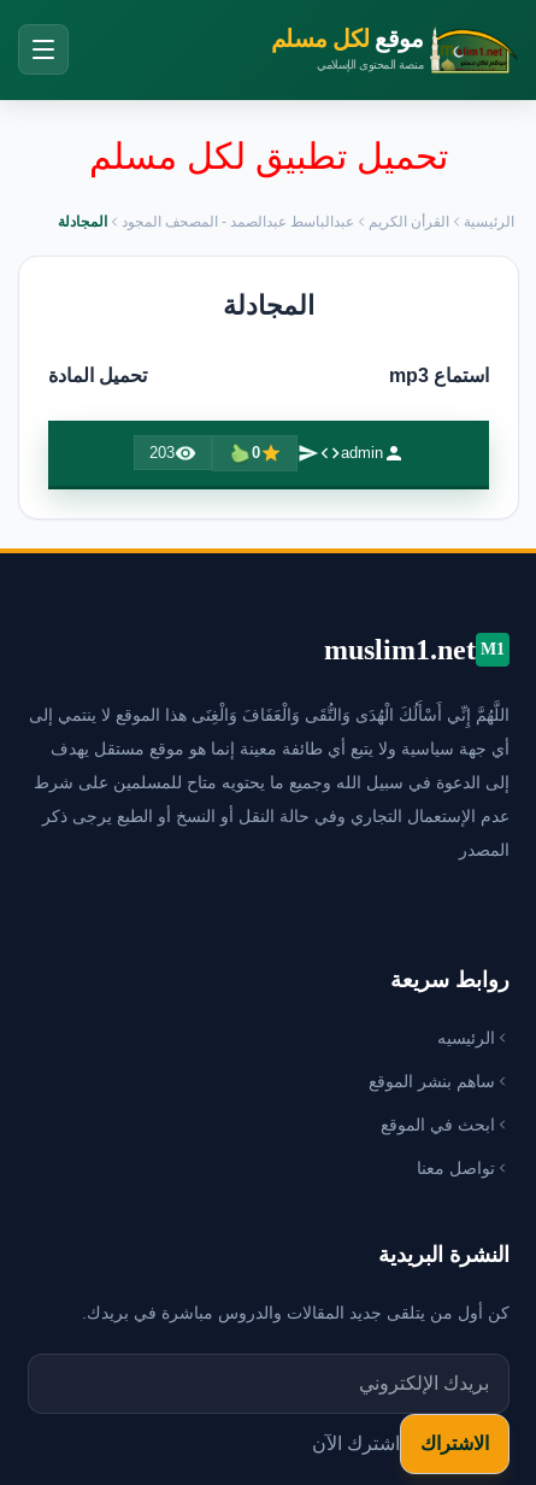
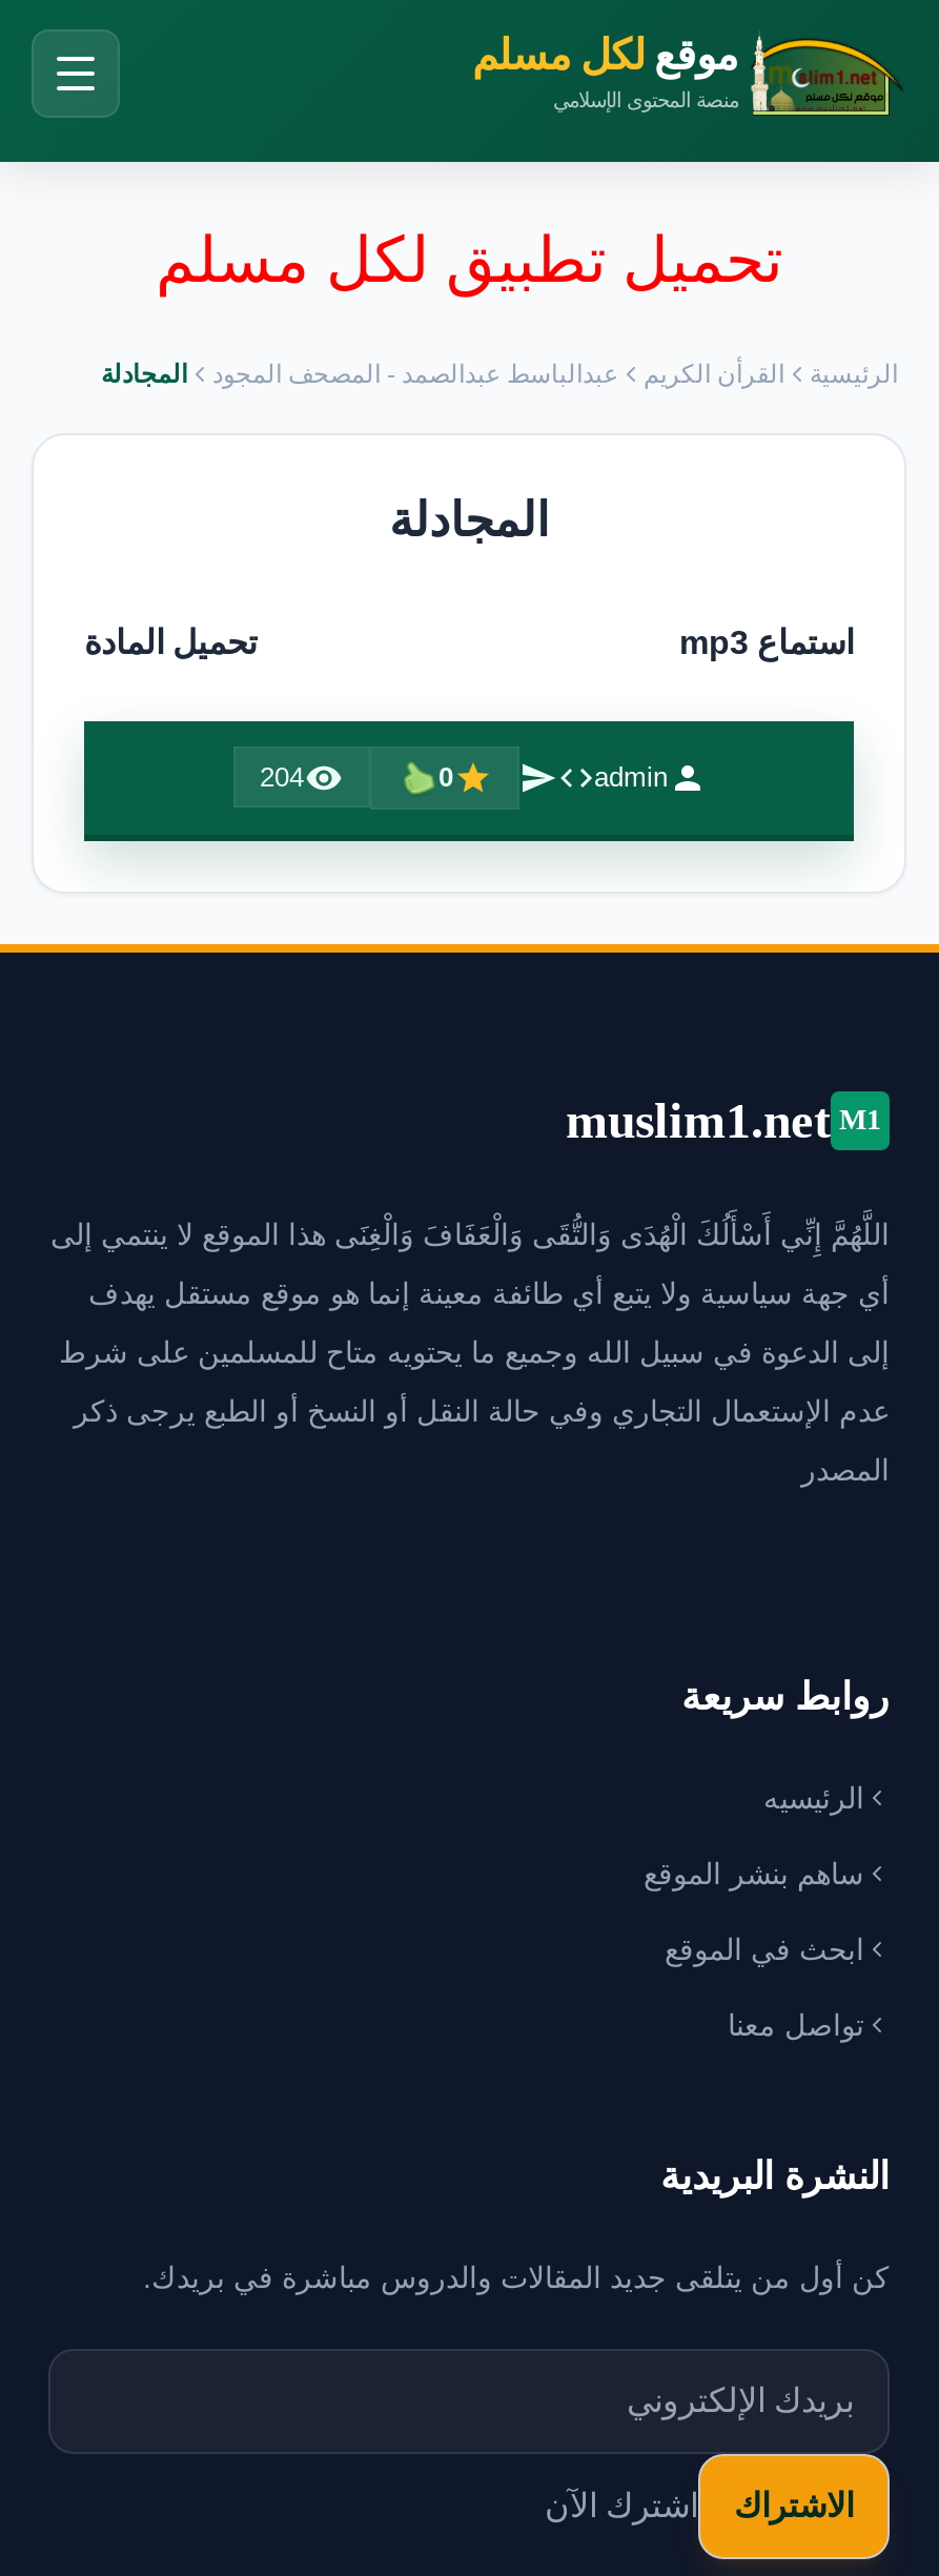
- 203
+ 204
